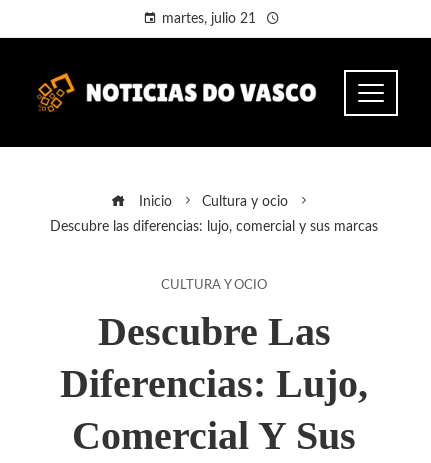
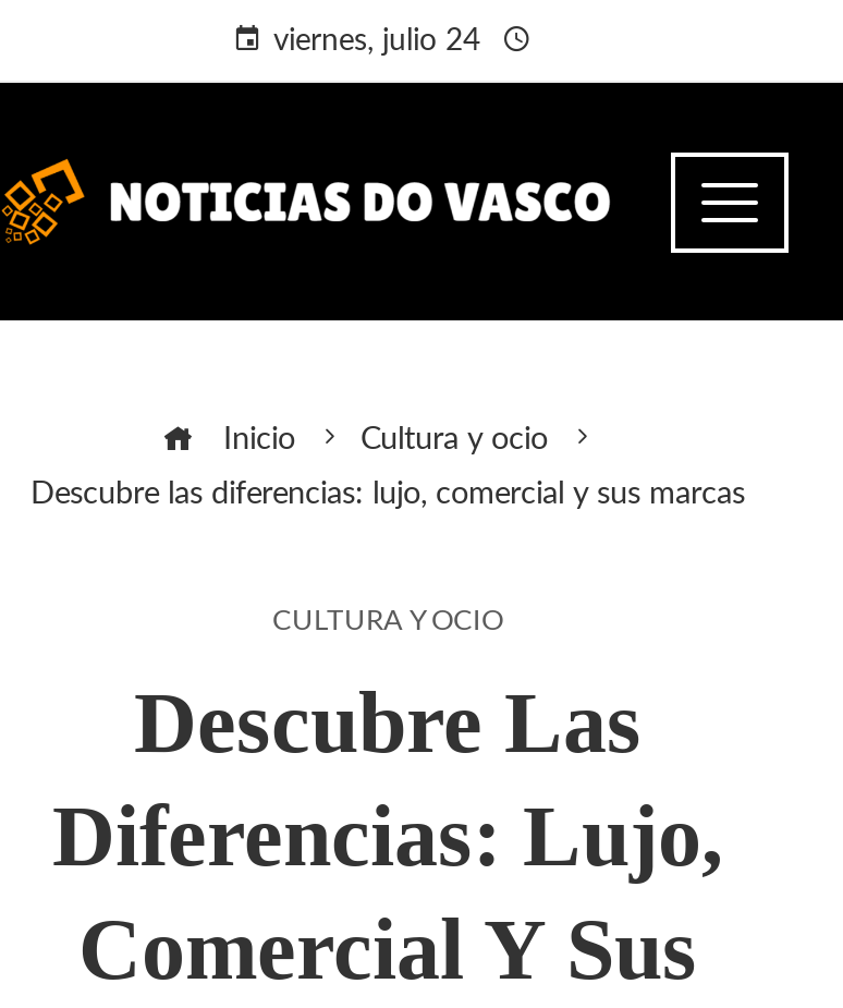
- martes, julio 21
+ viernes, julio 24
